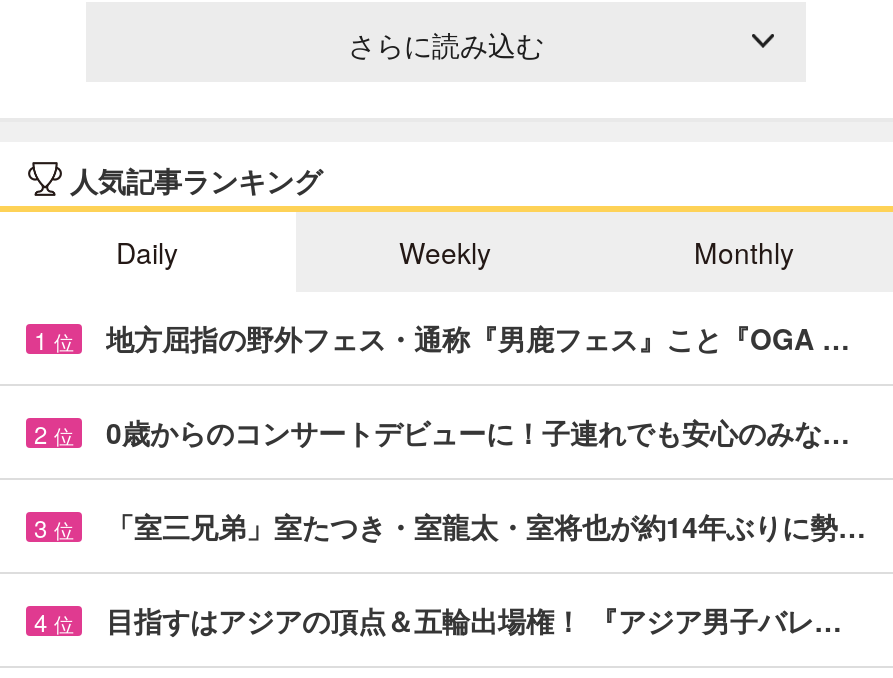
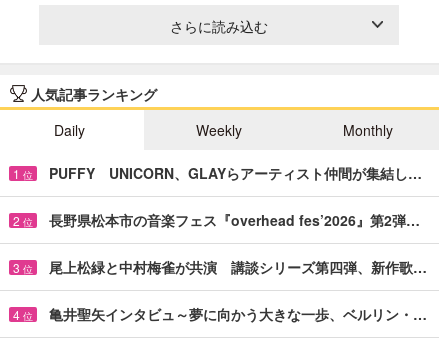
- 地方屈指の野外フェス・通称『男鹿フェス』こと『OGA …
+ PUFFY UNICORN、GLAYらアーティスト仲間が集結し…

- 0歳からのコンサートデビューに！子連れでも安心のみな…
+ 長野県松本市の音楽フェス『overhead fes’2026』第2弾…

- 「室三兄弟」室たつき・室龍太・室将也が約14年ぶりに勢…
+ 尾上松緑と中村梅雀が共演 講談シリーズ第四弾、新作歌…

- 目指すはアジアの頂点＆五輪出場権！ 『アジア男子バレ…
+ 亀井聖矢インタビュ～夢に向かう大きな一歩、ベルリン・…
